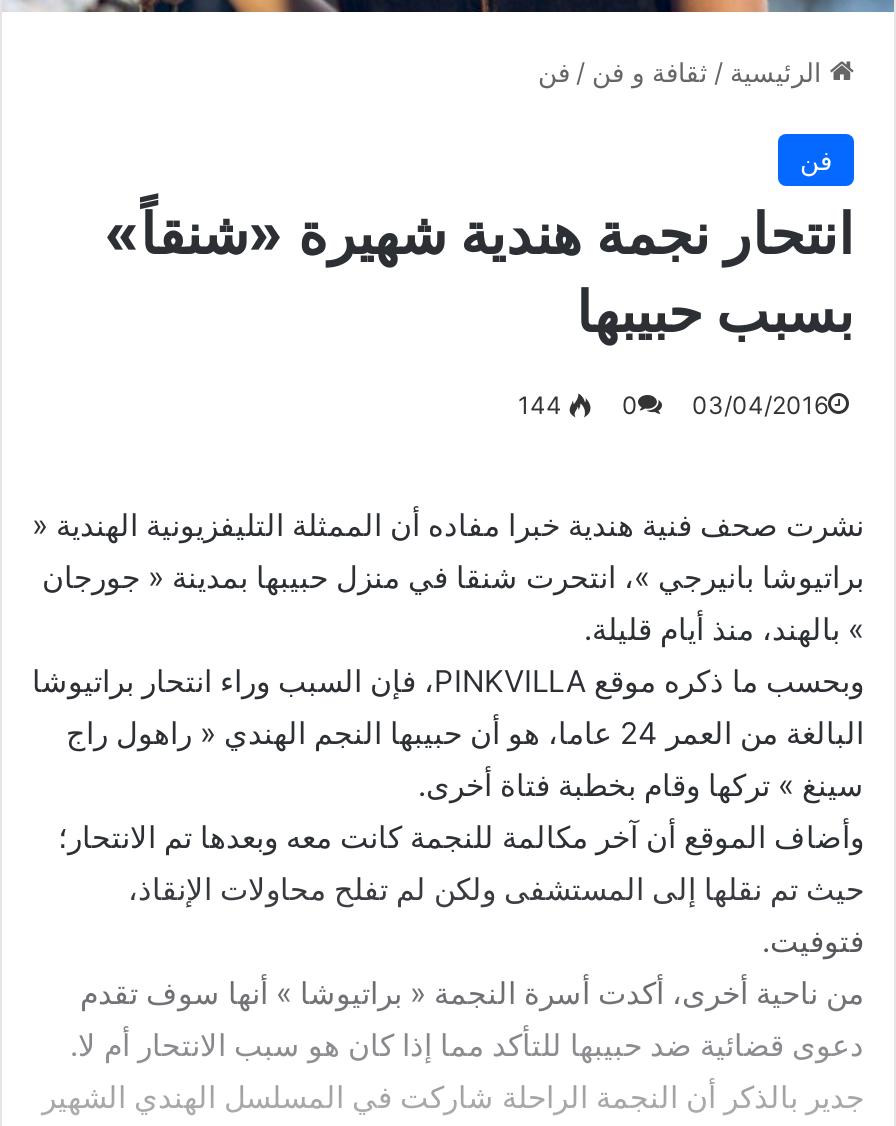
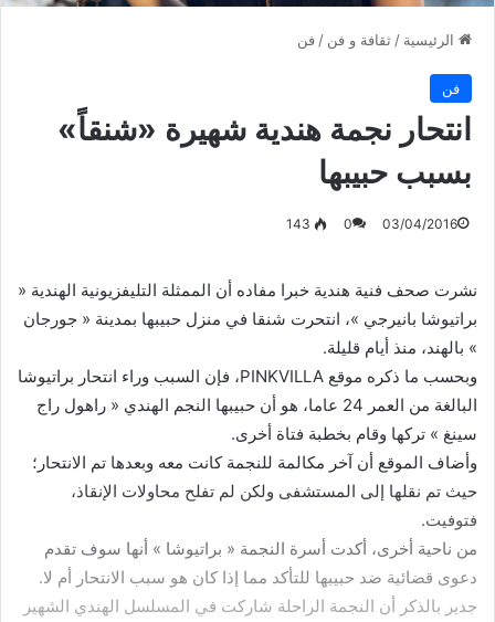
- 144
+ 143
